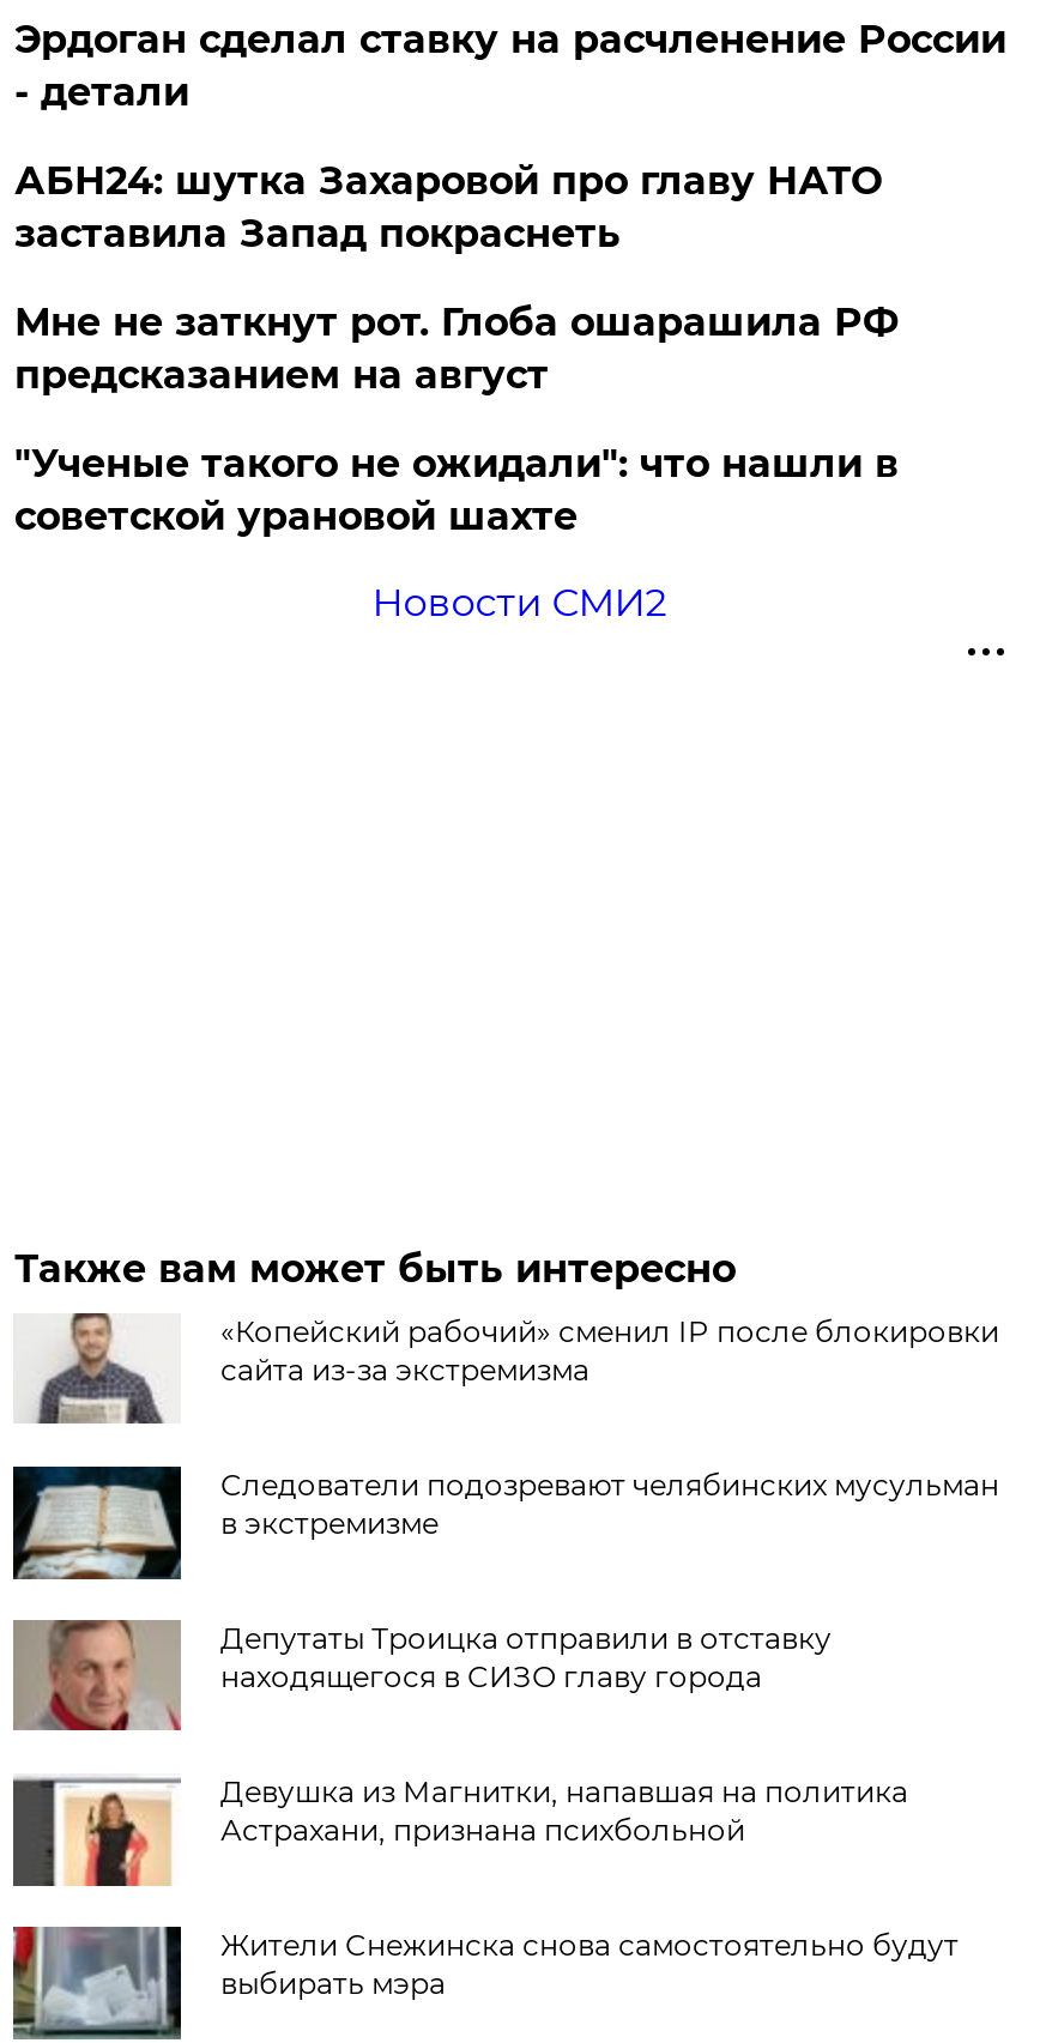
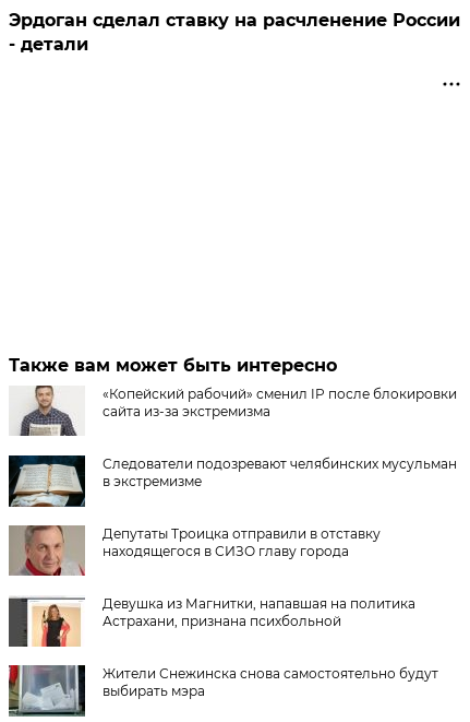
- АБН24: шутка Захаровой про главу НАТО
- заставила Запад покраснеть
- Мне не заткнут рот. Глоба ошарашила РФ
- предсказанием на август
- "Ученые такого не ожидали": что нашли в
- советской урановой шахте
- Новости СМИ2
